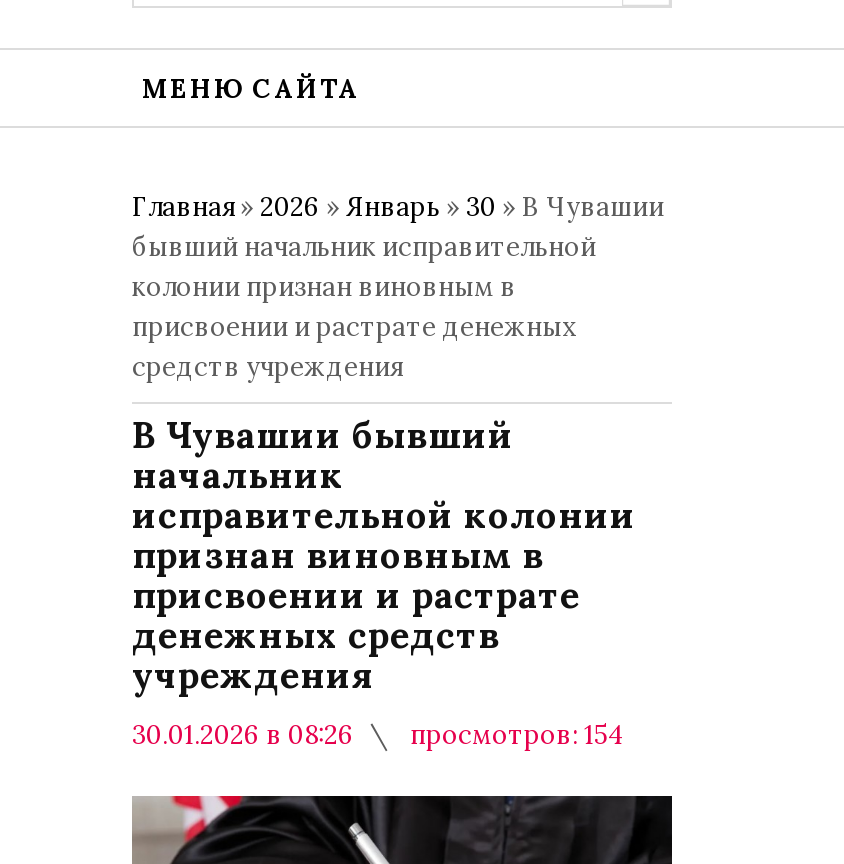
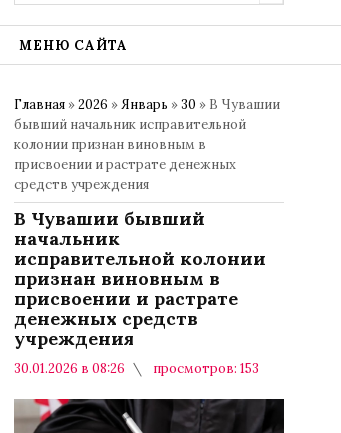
- 30.01.2026 в 08:26 просмотров: 154
+ 30.01.2026 в 08:26 просмотров: 153
